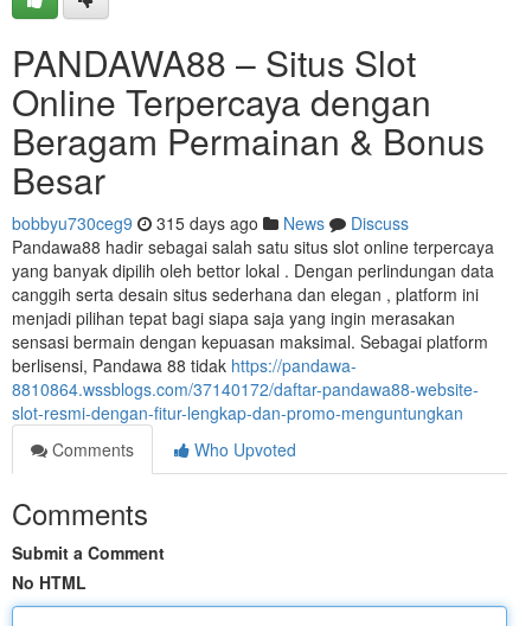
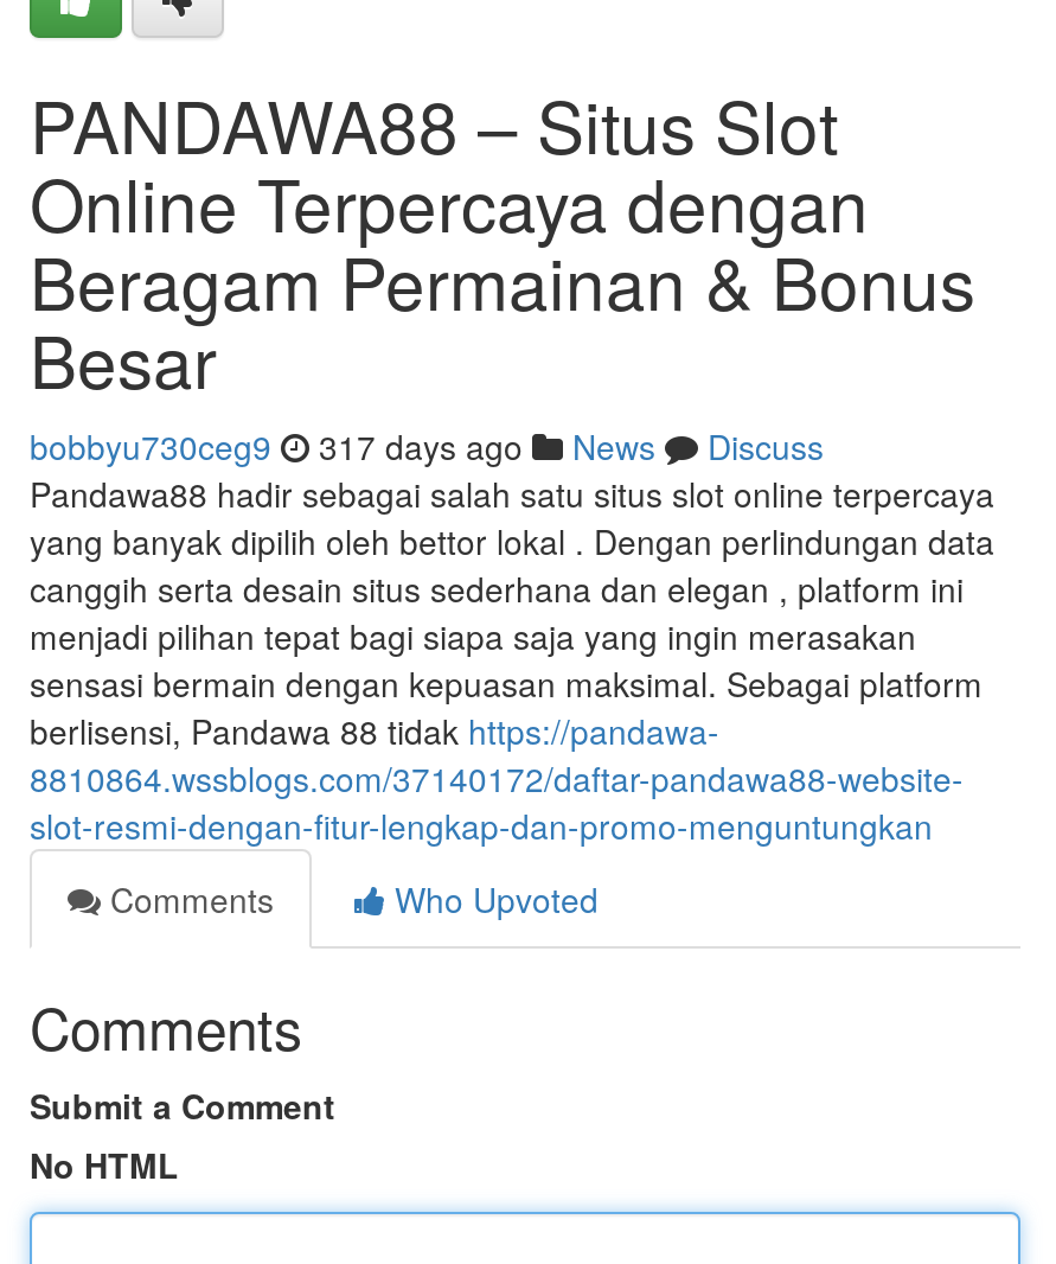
- bobbyu730ceg9 315 days ago News Discuss
+ bobbyu730ceg9 317 days ago News Discuss
